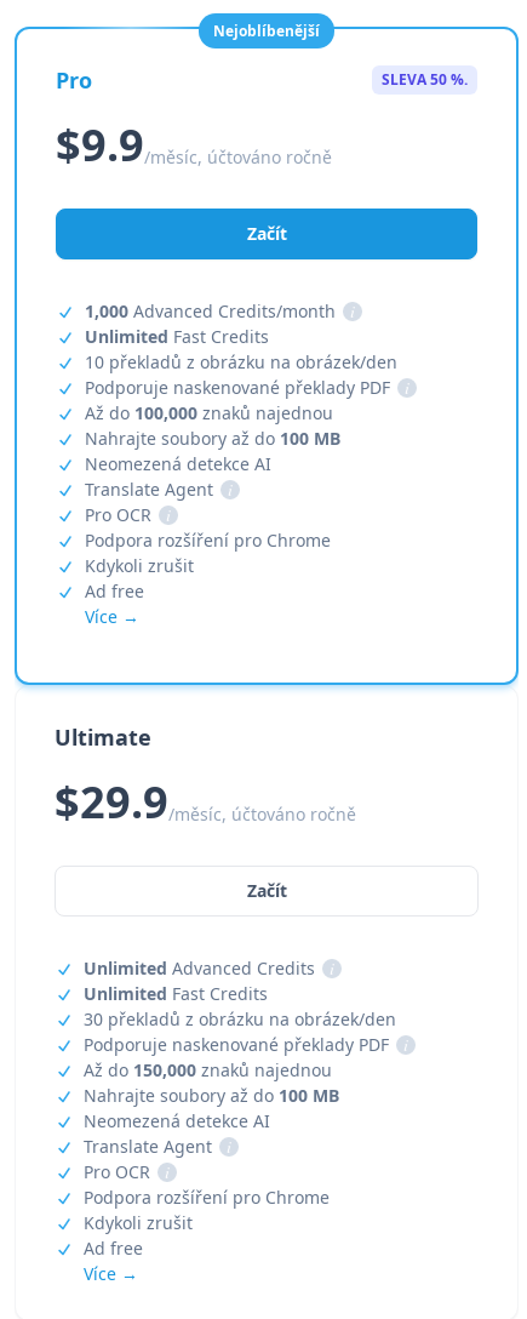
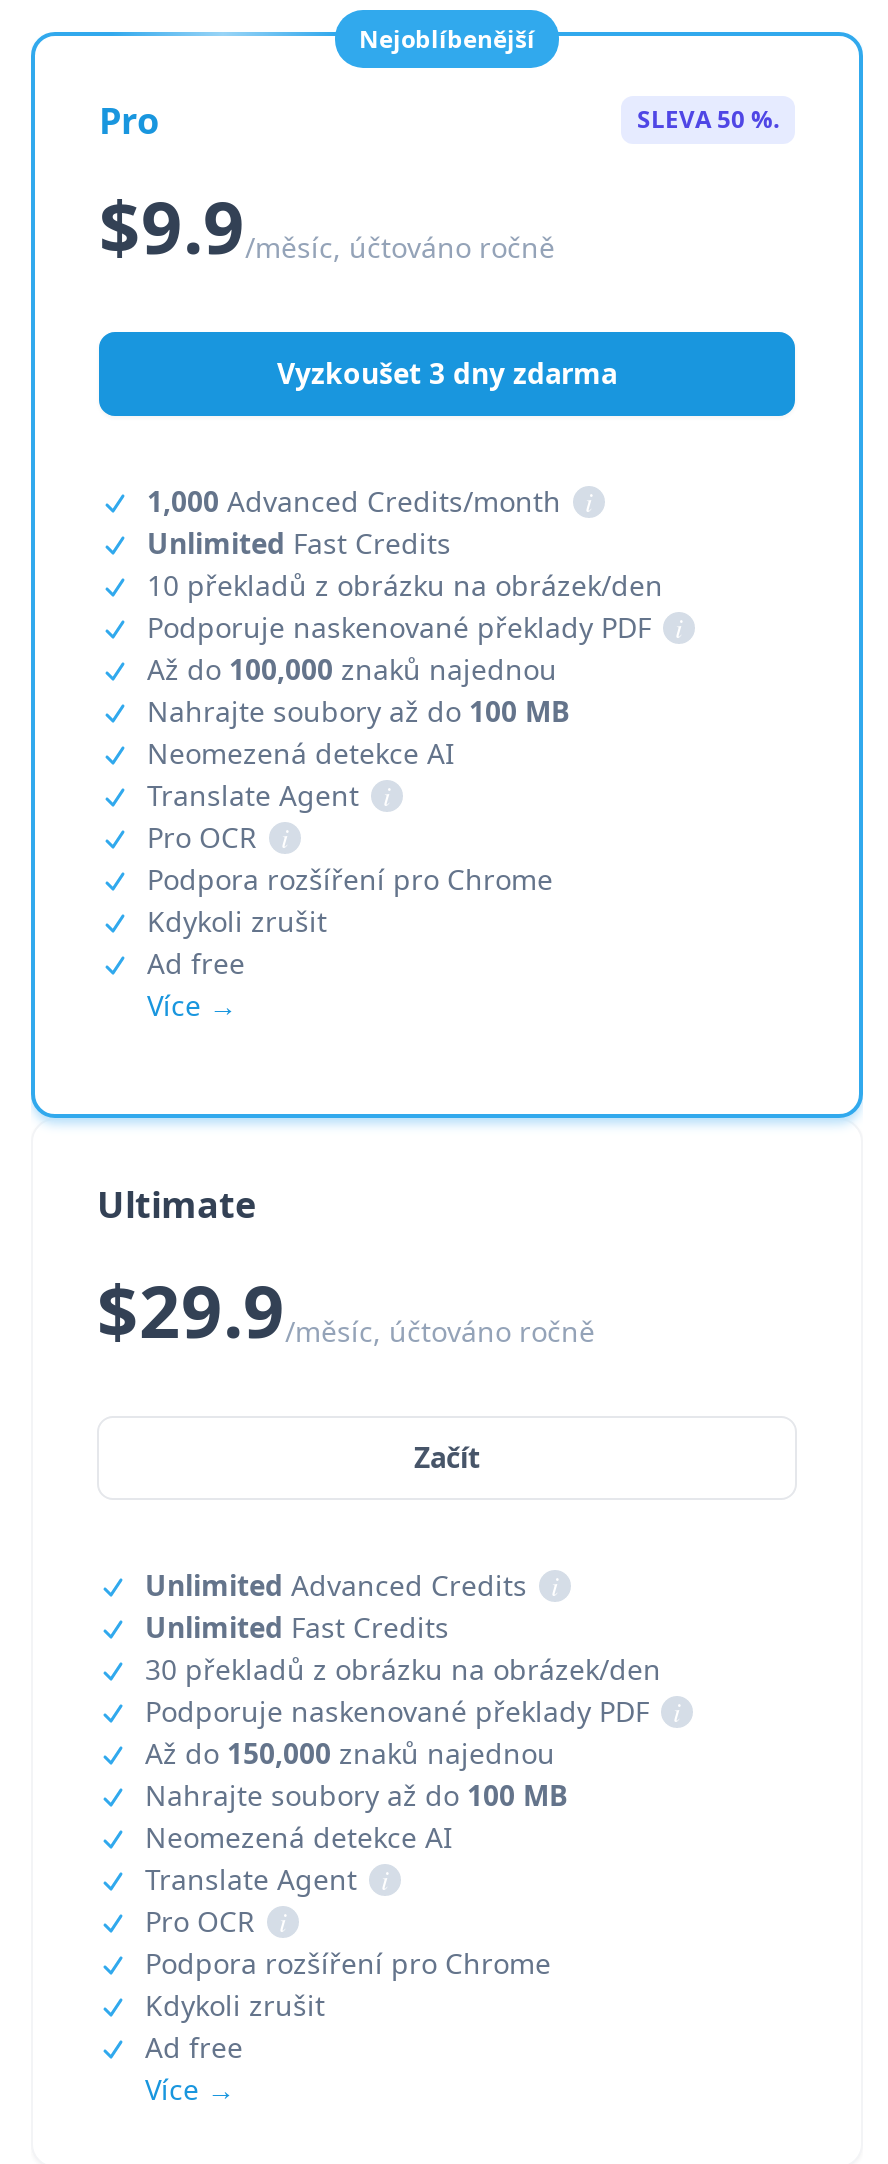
- Začít
+ Vyzkoušet 3 dny zdarma
